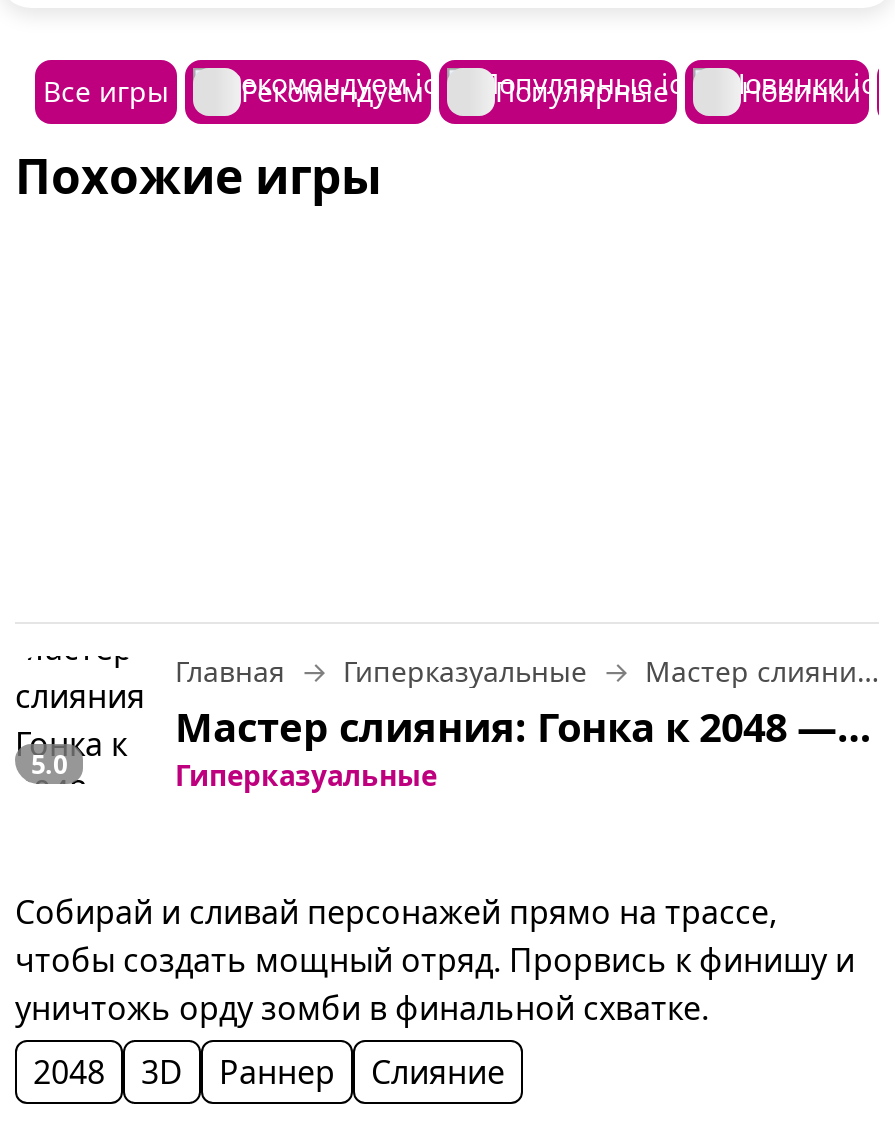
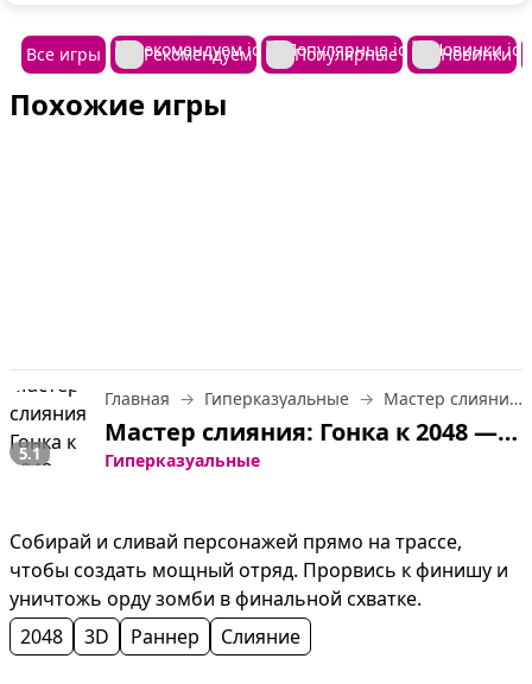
- 5.0
+ 5.1
